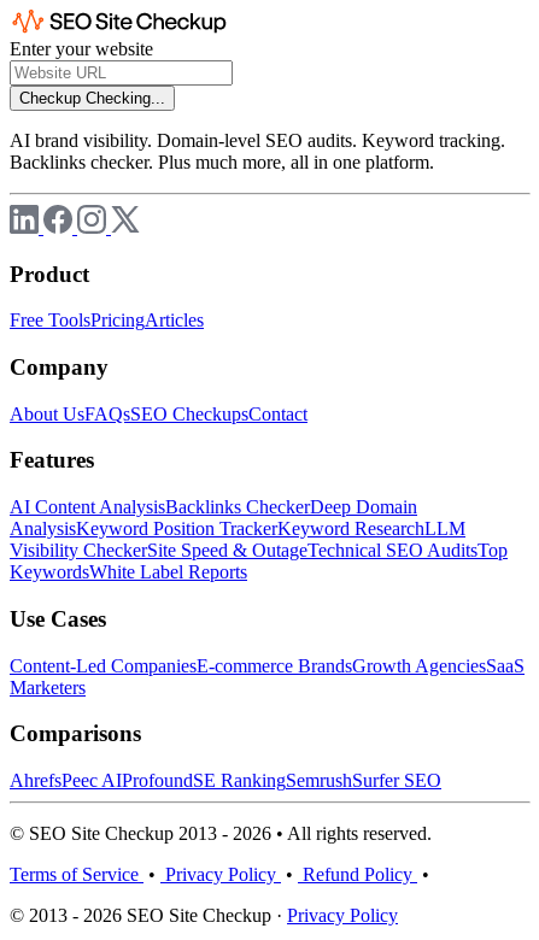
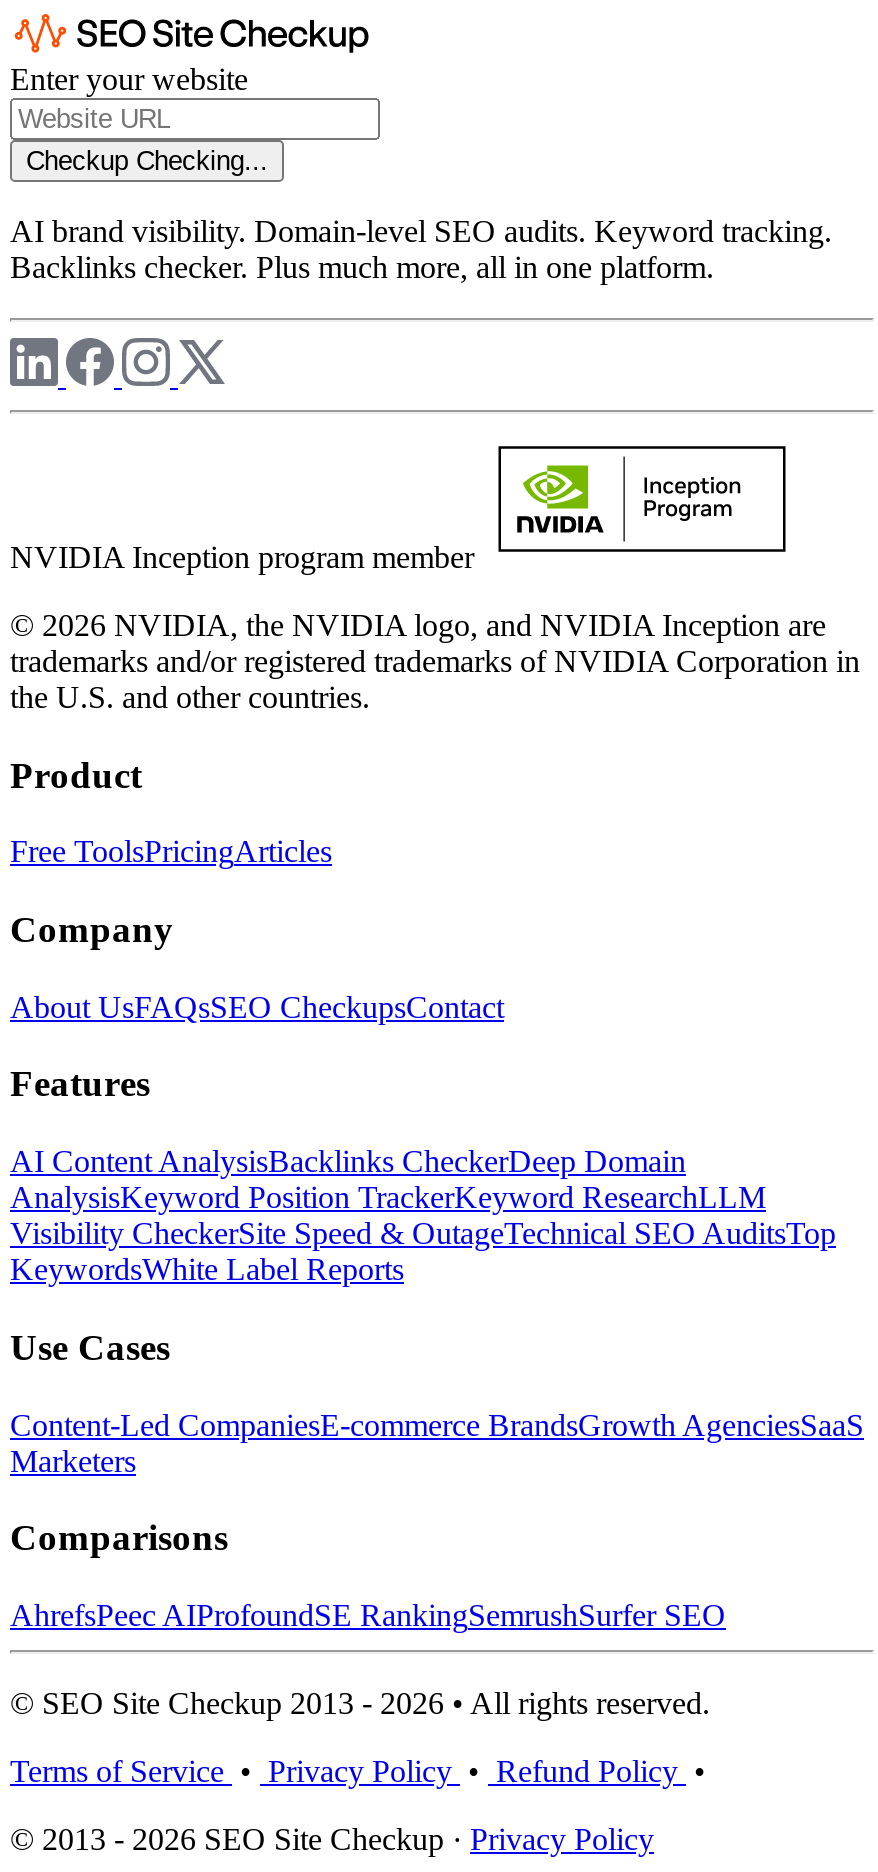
+ [image]
+ NVIDIA Inception program member
+ © 2026 NVIDIA, the NVIDIA logo, and NVIDIA Inception are
+ trademarks and/or registered trademarks of NVIDIA Corporation in
+ the U.S. and other countries.
